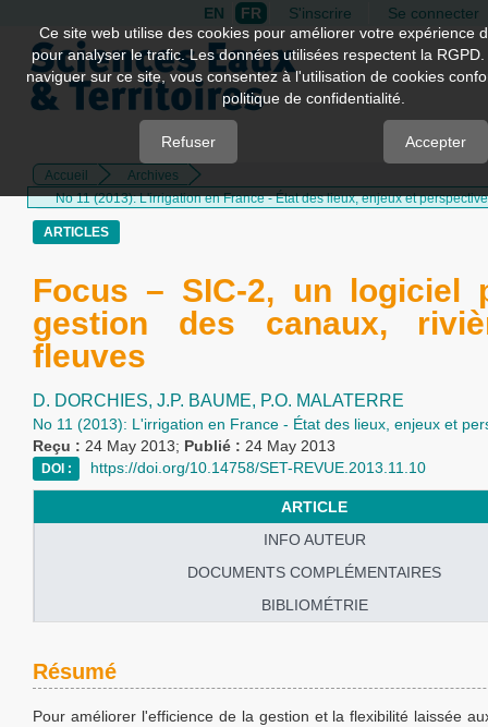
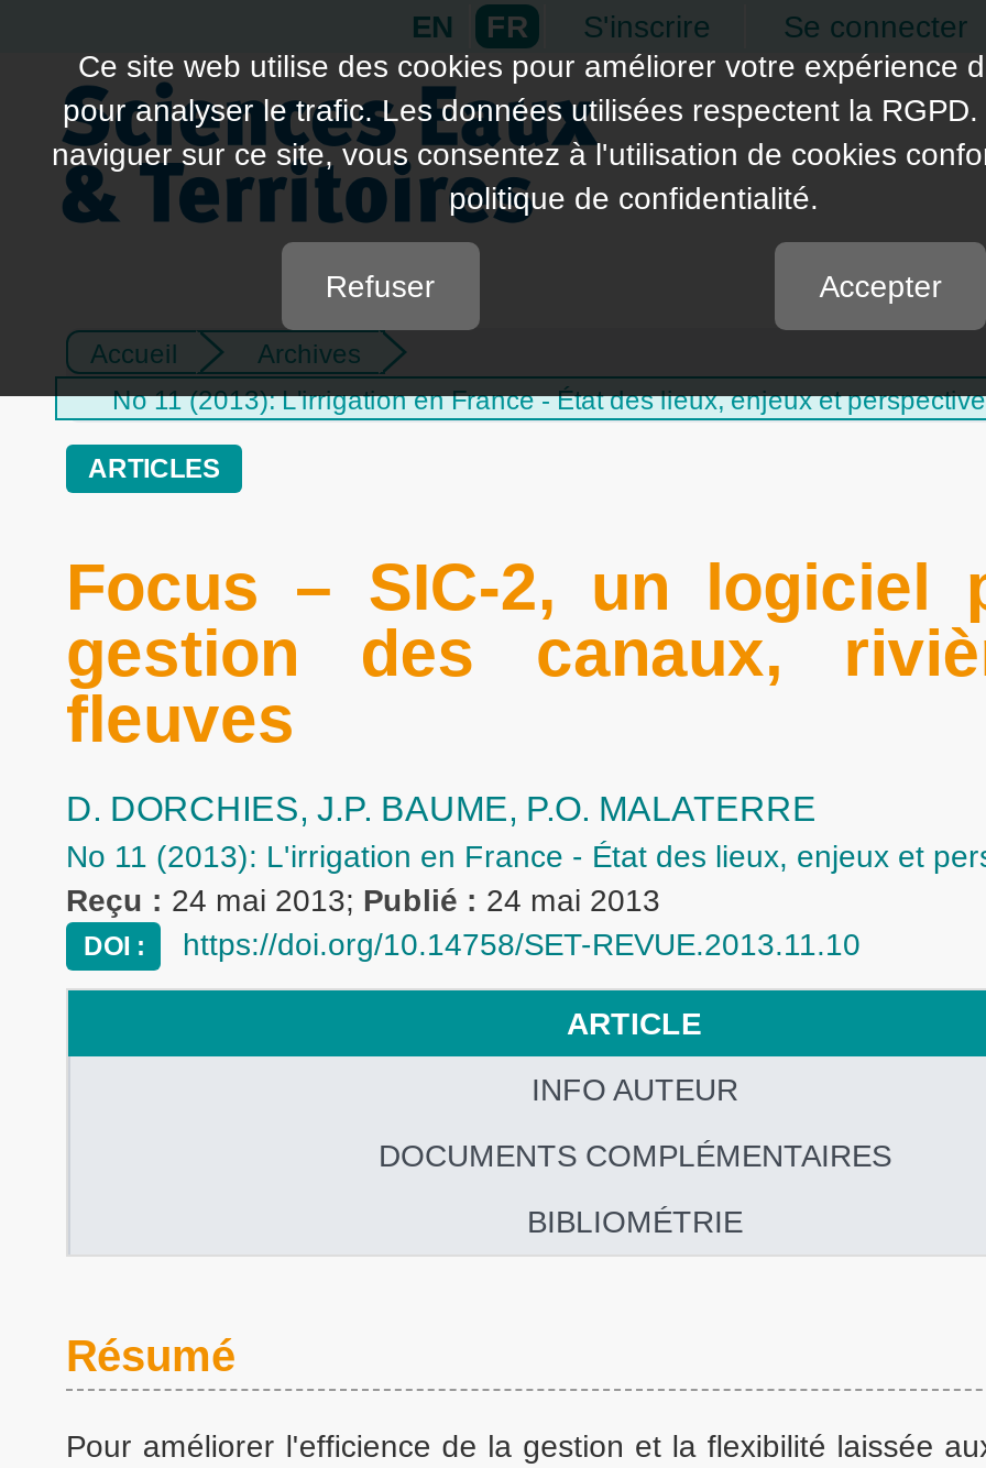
- Reçu : 24 May 2013; Publié : 24 May 2013
+ Reçu : 24 mai 2013; Publié : 24 mai 2013
